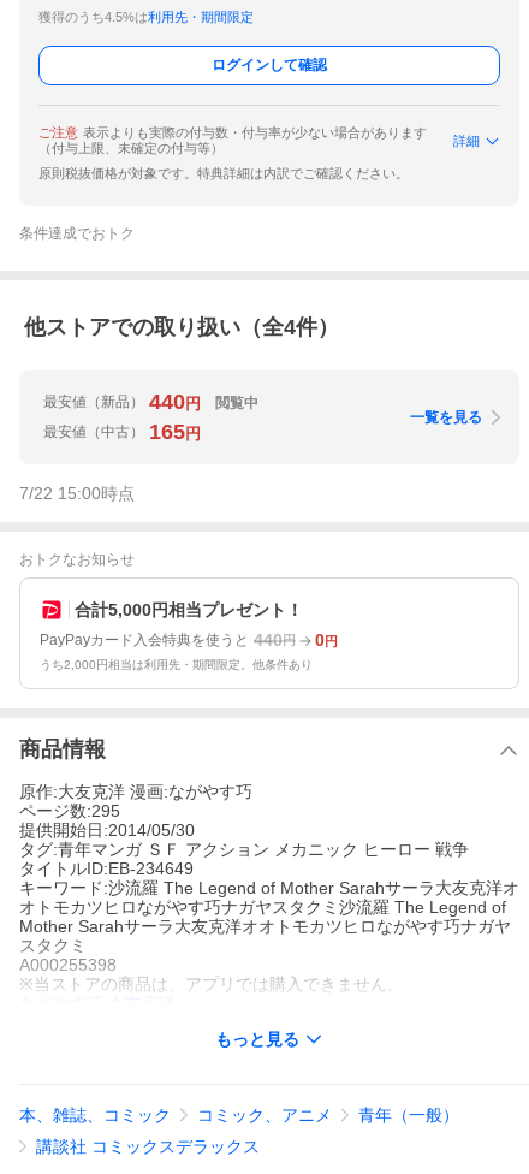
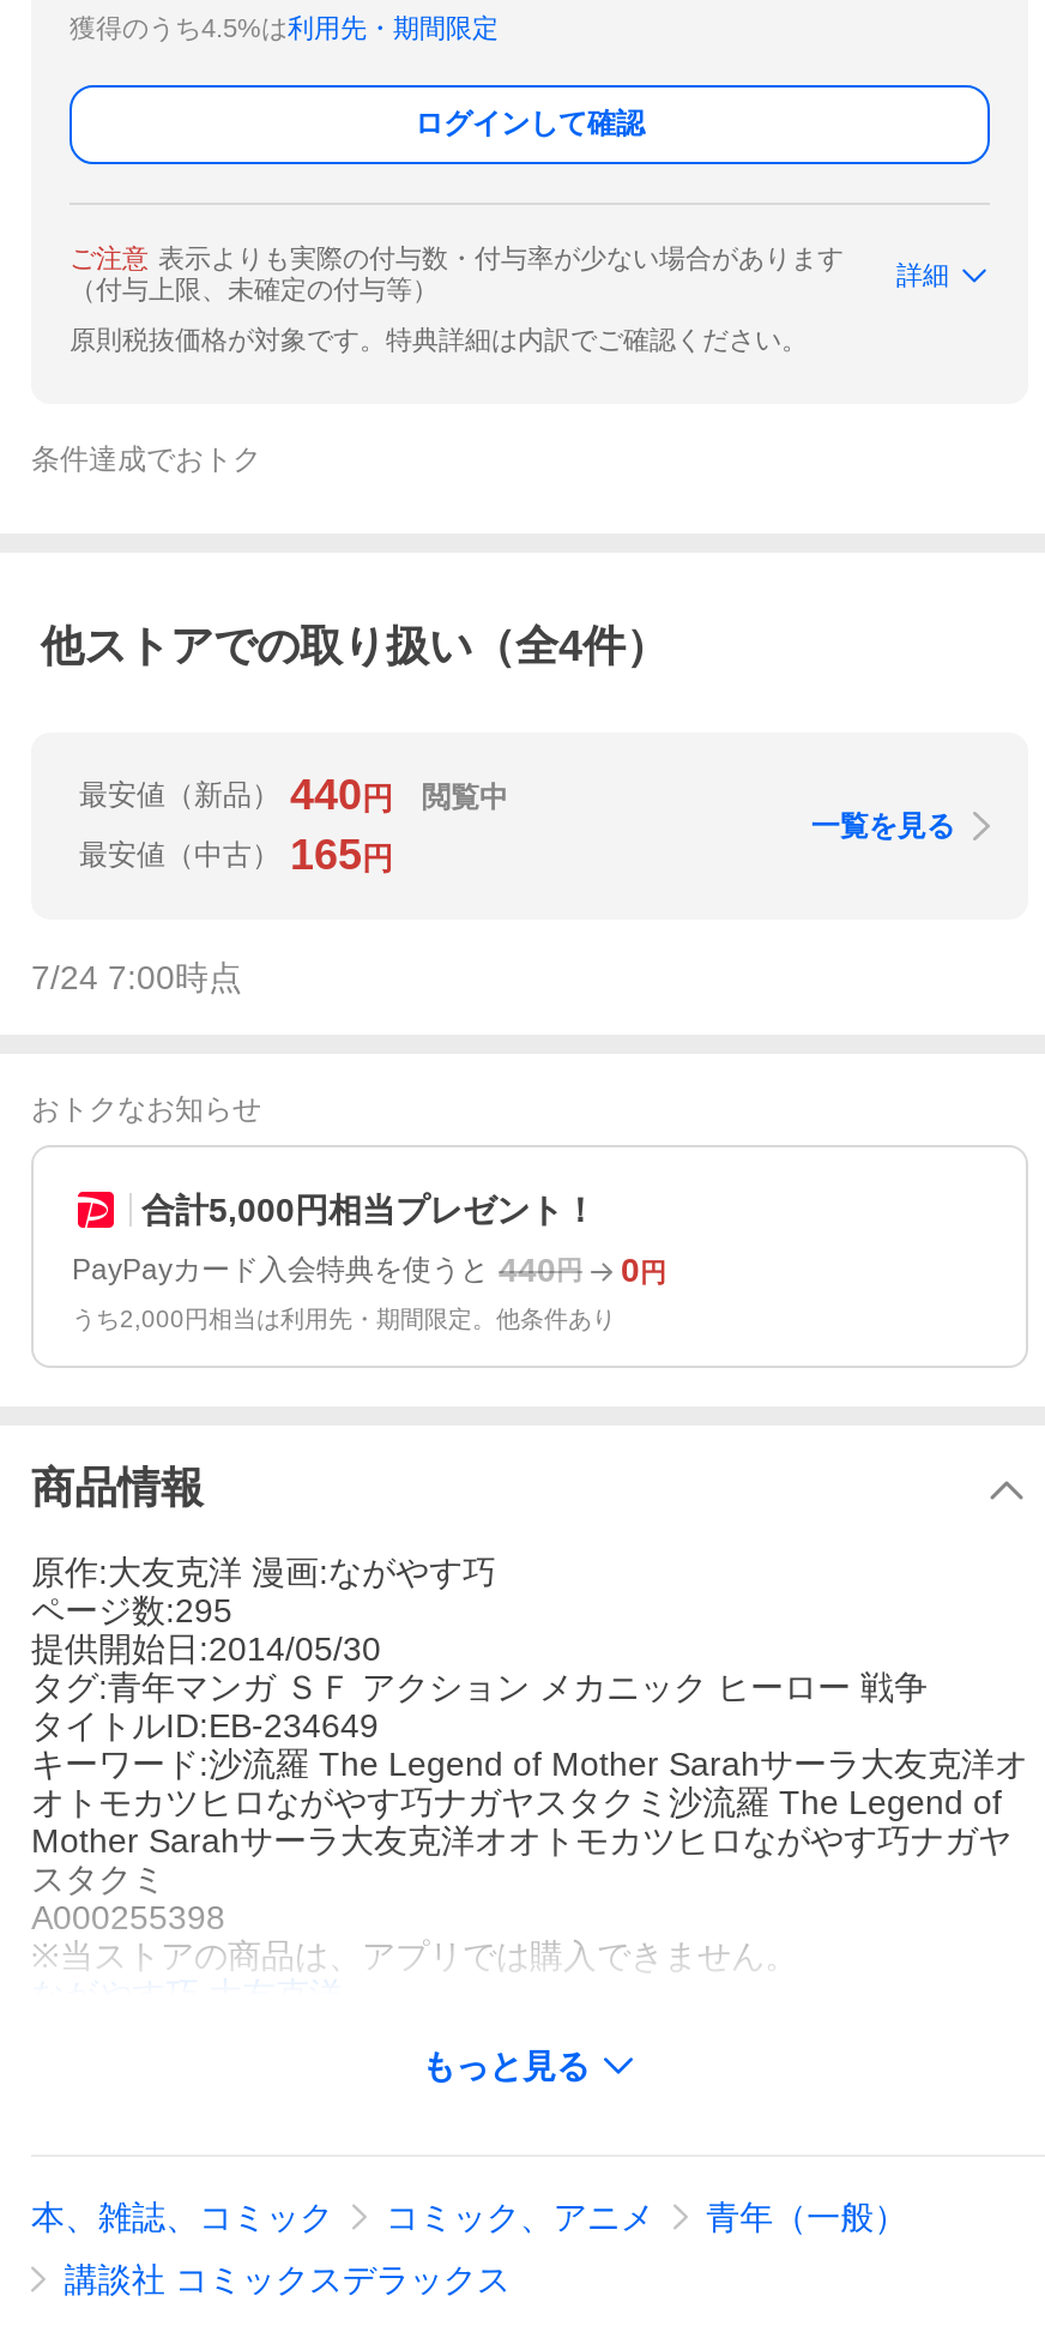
- 7/22 15:00時点
+ 7/24 7:00時点
